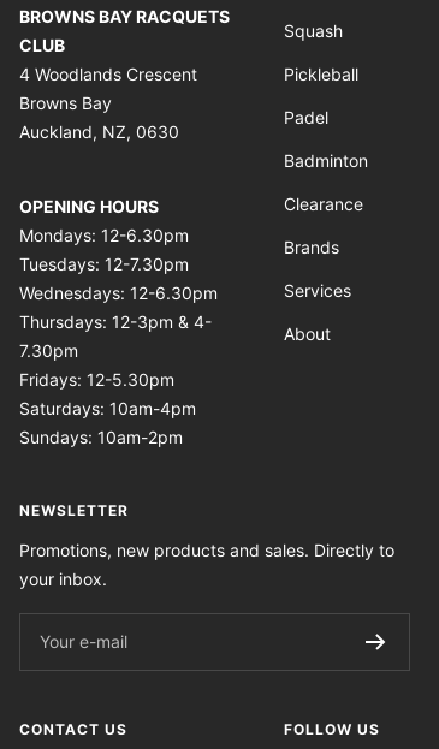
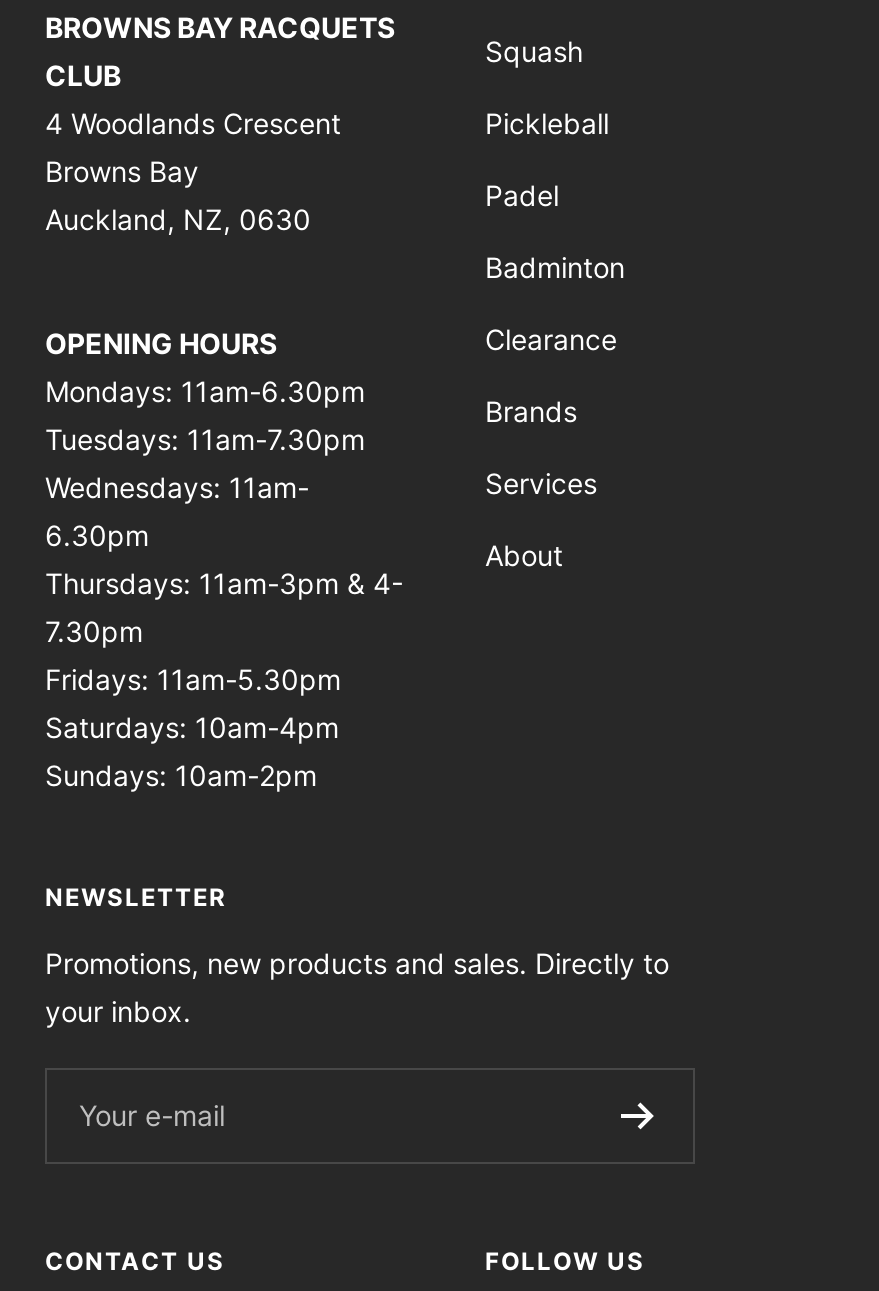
- Mondays: 12-6.30pm
- Tuesdays: 12-7.30pm
- Wednesdays: 12-6.30pm
- Thursdays: 12-3pm & 4-
+ Mondays: 11am-6.30pm
+ Tuesdays: 11am-7.30pm
+ Wednesdays: 11am-
+ 6.30pm
+ Thursdays: 11am-3pm & 4-

- Fridays: 12-5.30pm
+ Fridays: 11am-5.30pm
